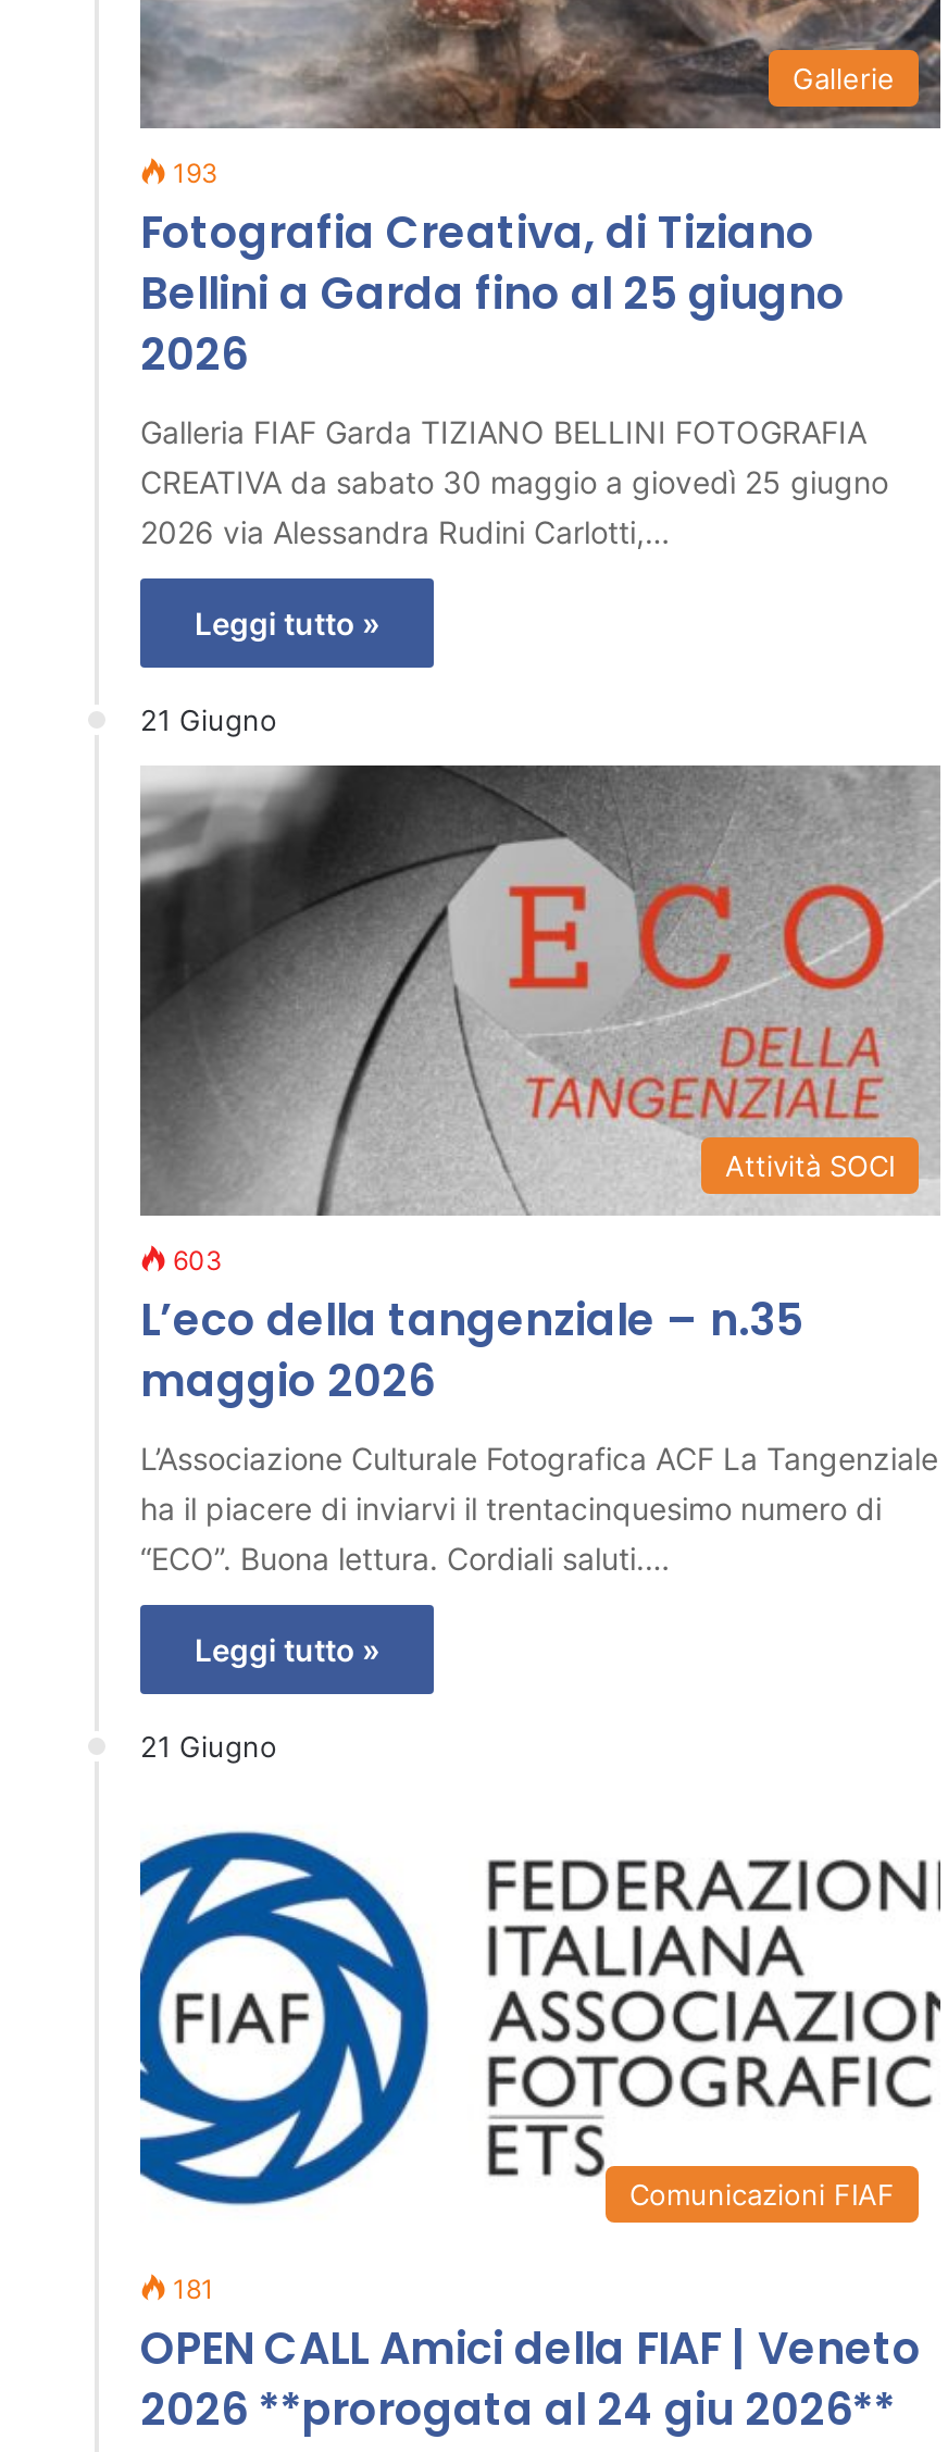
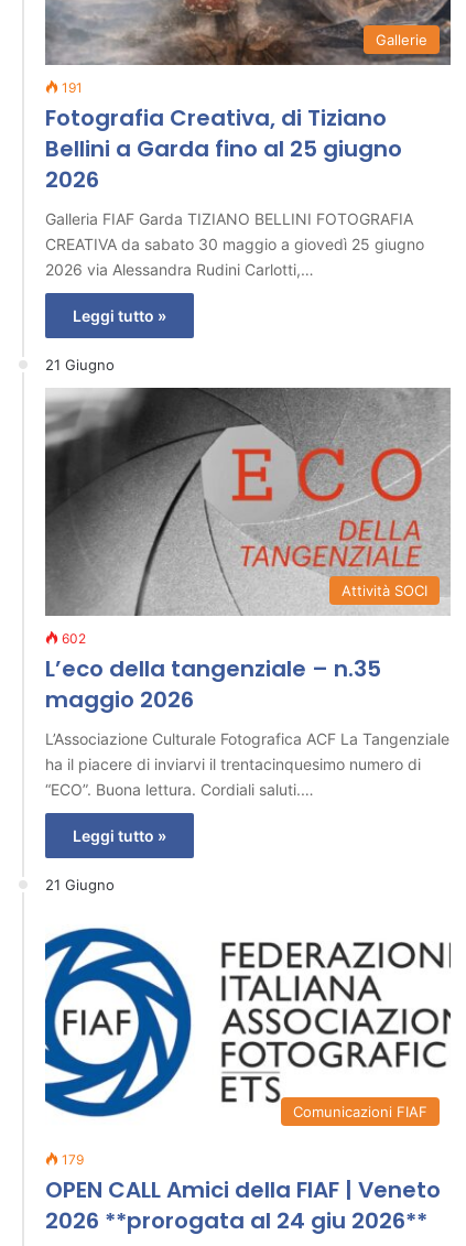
- 193
+ 191

- 603
+ 602

- 181
+ 179
